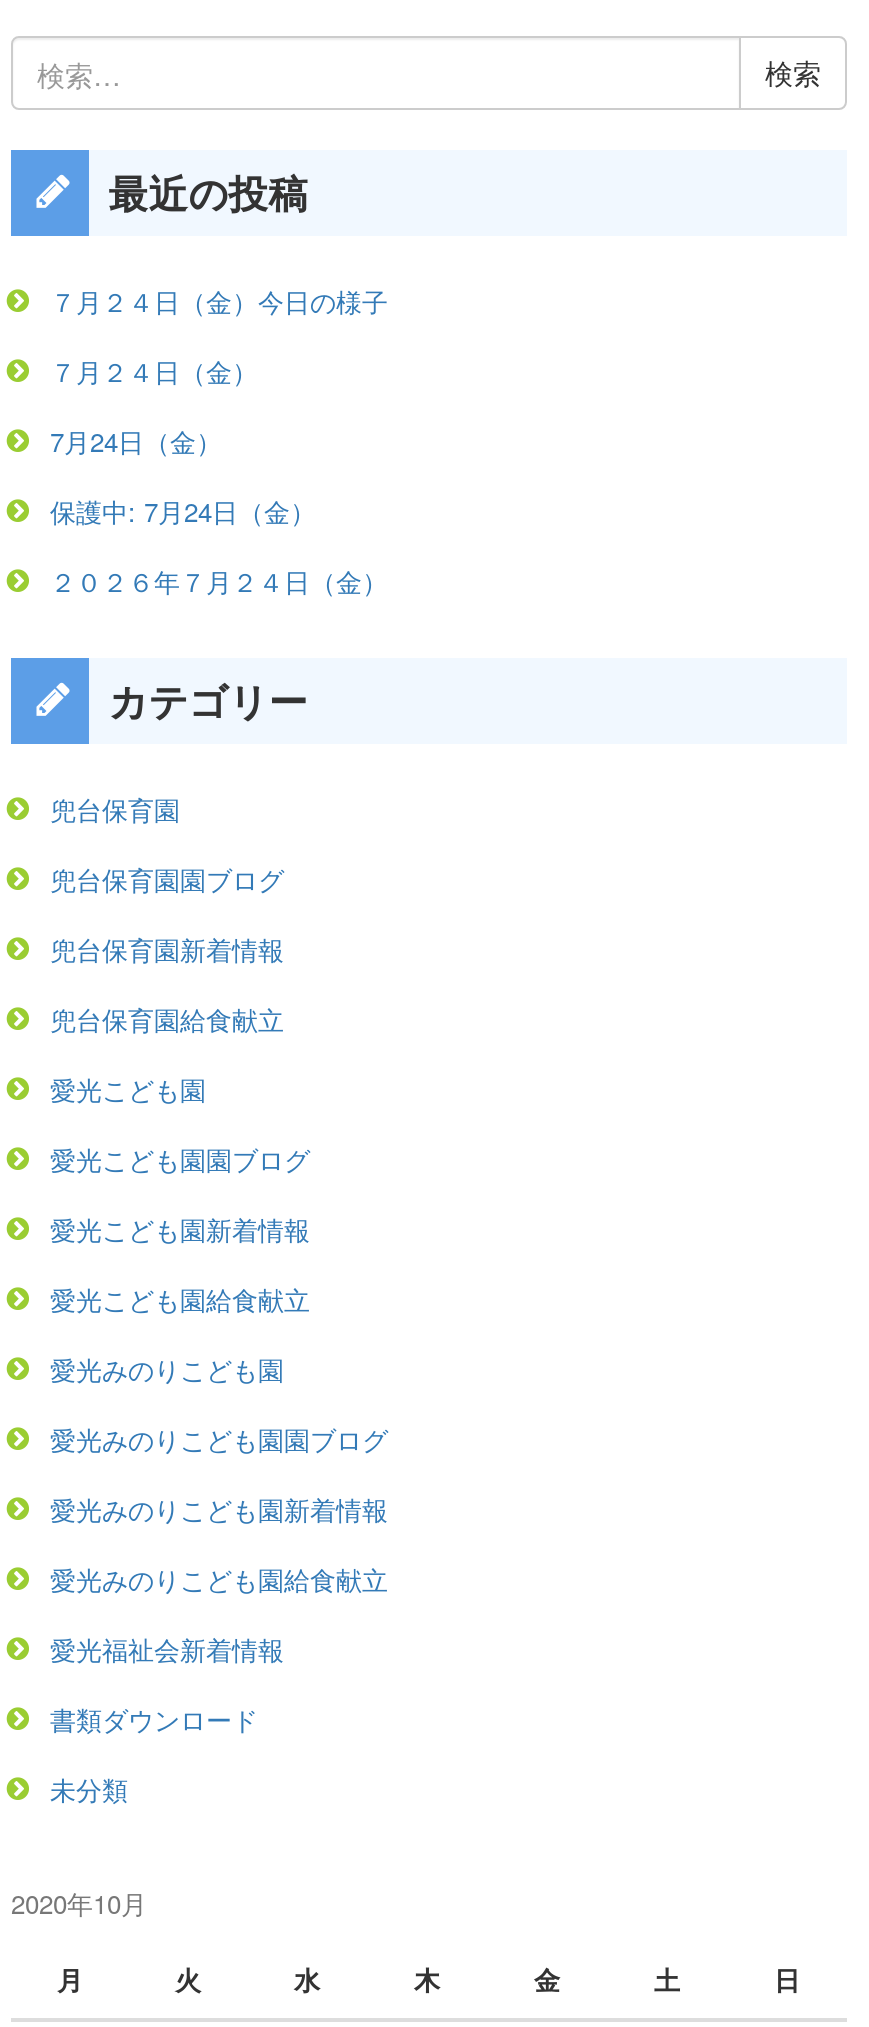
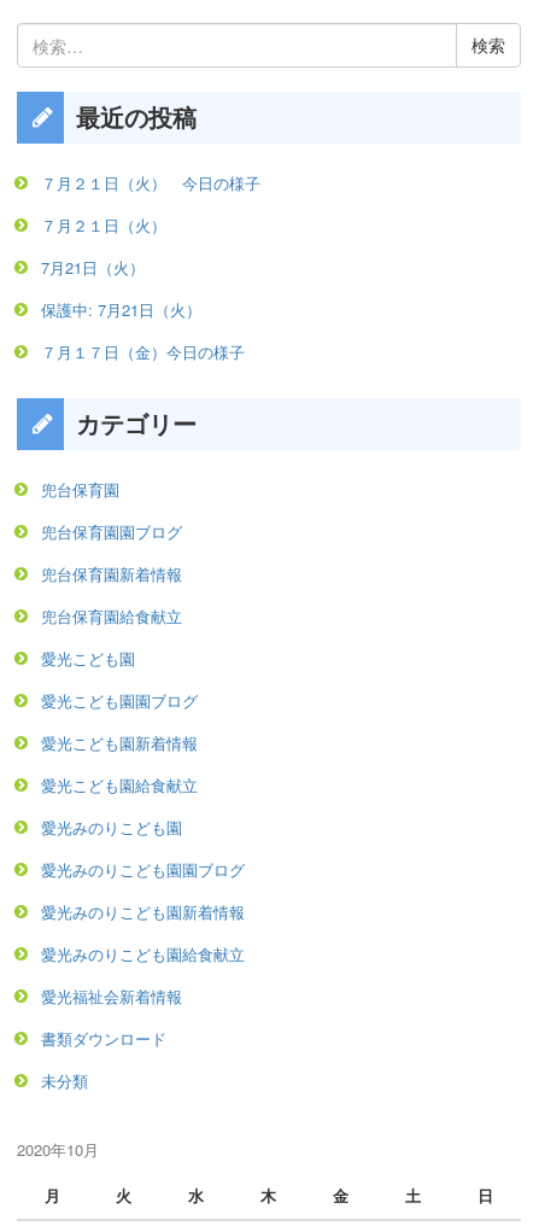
- ７月２４日（金）今日の様子
+ ７月２１日（火） 今日の様子

- ７月２４日（金）
+ ７月２１日（火）

- 7月24日（金）
+ 7月21日（火）

- 保護中: 7月24日（金）
+ 保護中: 7月21日（火）

- ２０２６年７月２４日（金）
+ ７月１７日（金）今日の様子
